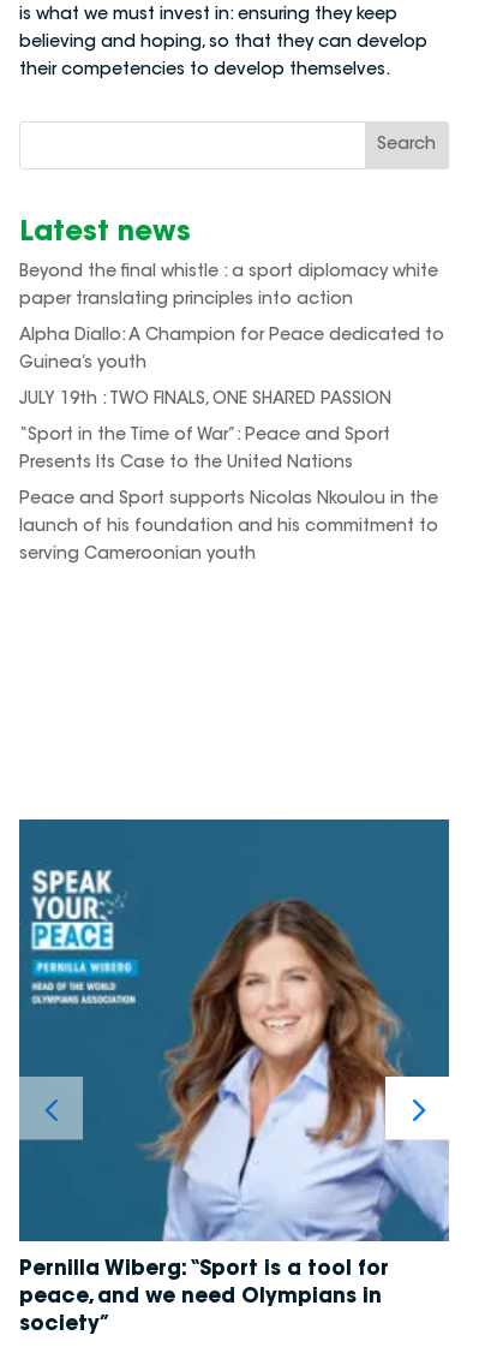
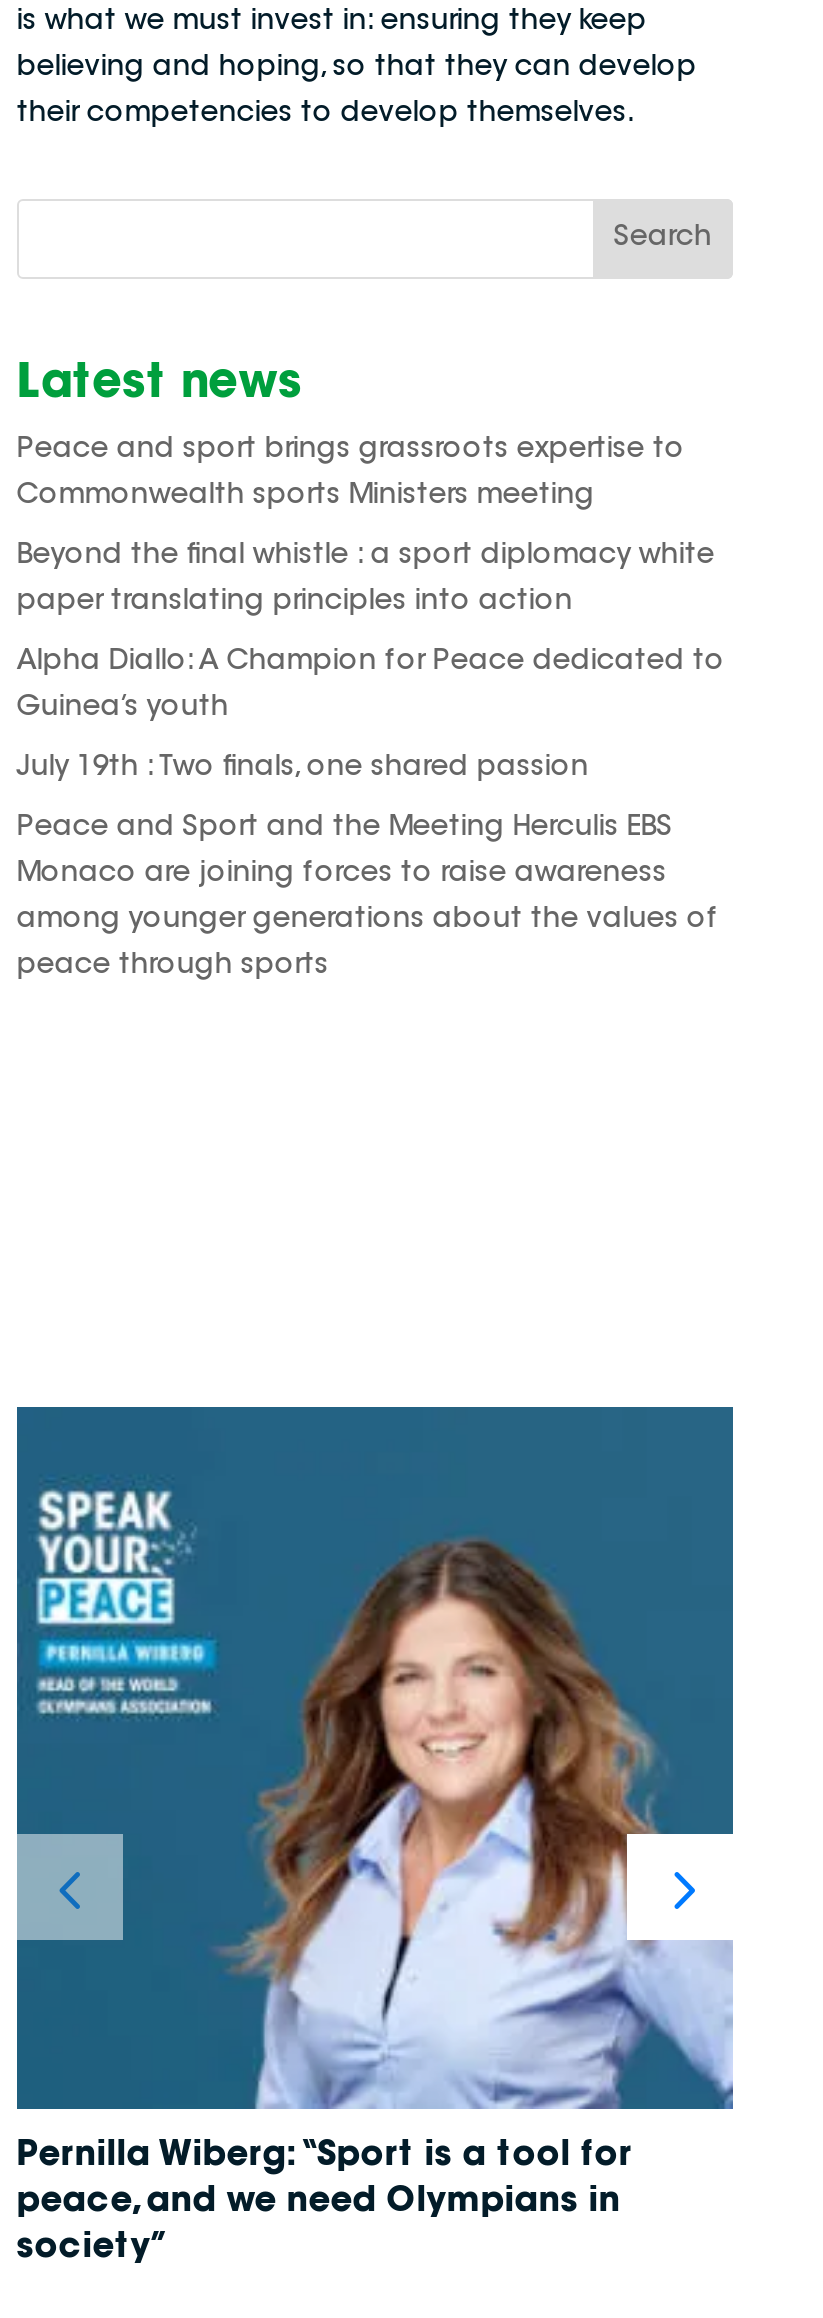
+ Peace and sport brings grassroots expertise to
+ Commonwealth sports Ministers meeting

moved down: Beyond the final whistle : a sport diplomacy white | paper translating principles into action | Alpha Diallo: A Champion for Peace dedicated to | Guinea’s youth

- JULY 19th : TWO FINALS, ONE SHARED PASSION
- “Sport in the Time of War”: Peace and Sport
- Presents Its Case to the United Nations
- Peace and Sport supports Nicolas Nkoulou in the
- launch of his foundation and his commitment to
- serving Cameroonian youth
+ July 19th : Two finals, one shared passion
+ Peace and Sport and the Meeting Herculis EBS
+ Monaco are joining forces to raise awareness
+ among younger generations about the values of
+ peace through sports
